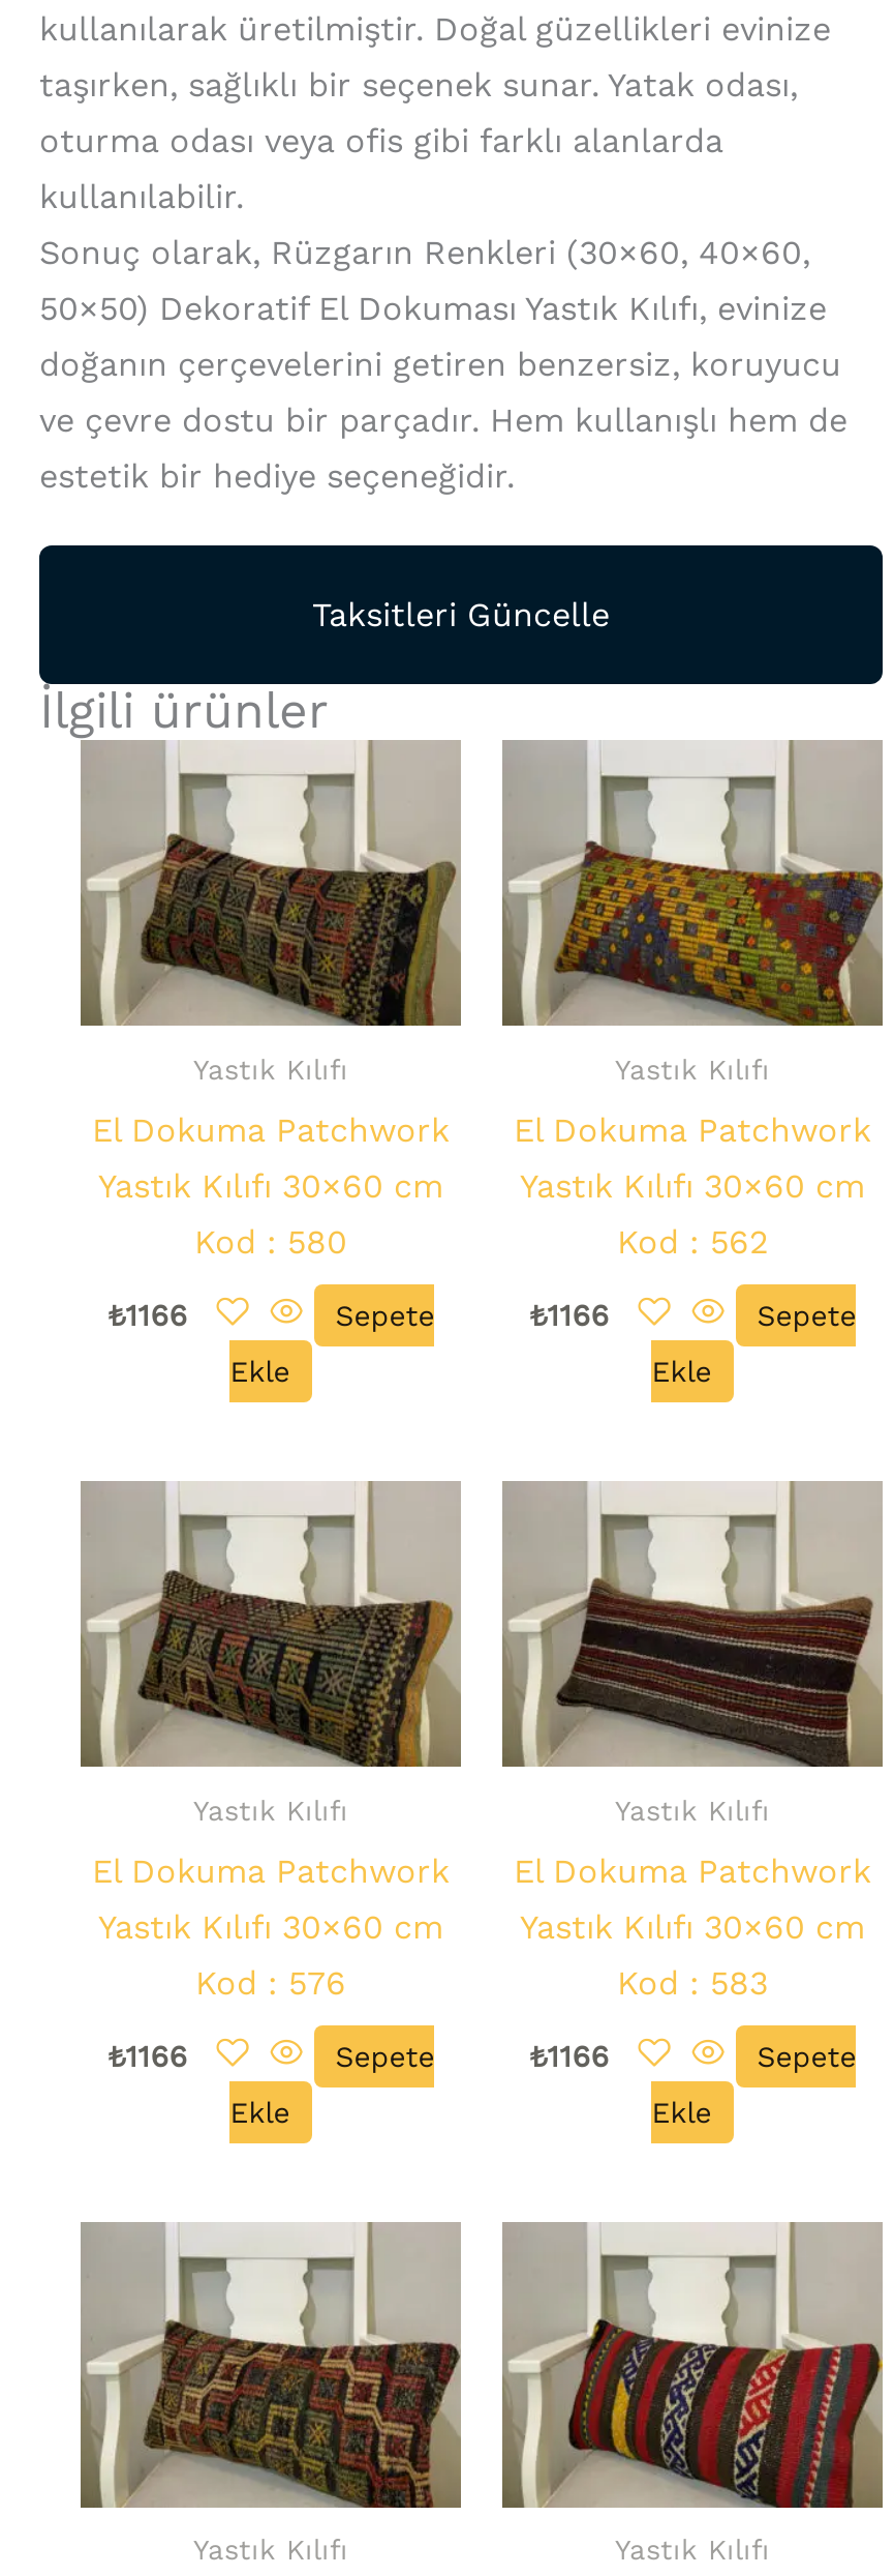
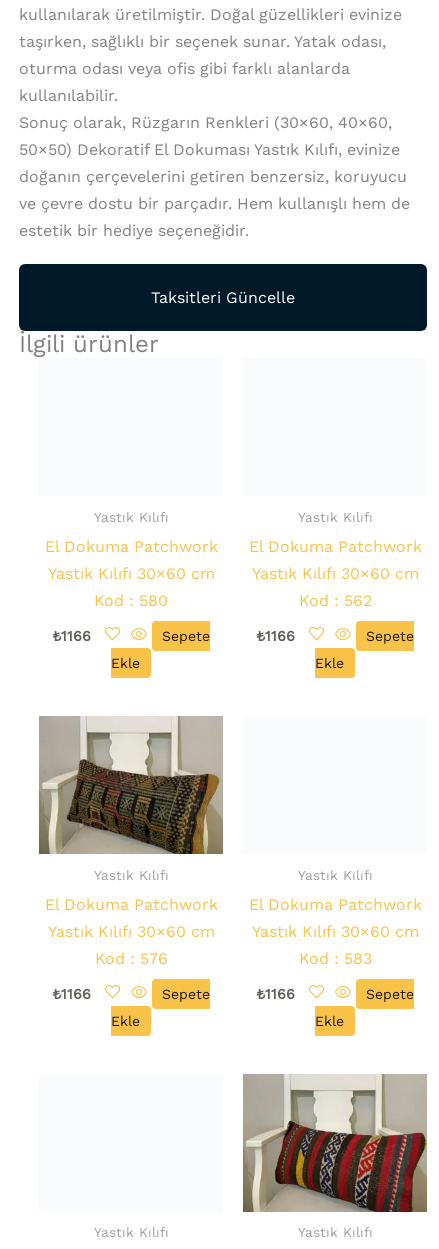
- [image]

- [image]

- [image]

- [image]
